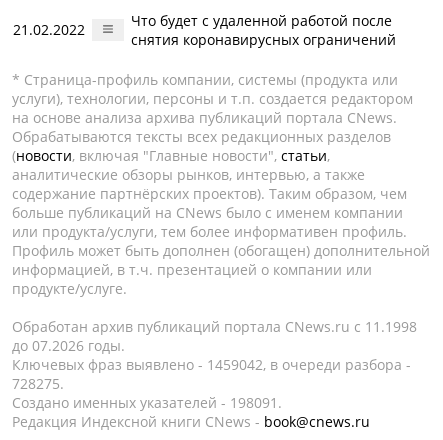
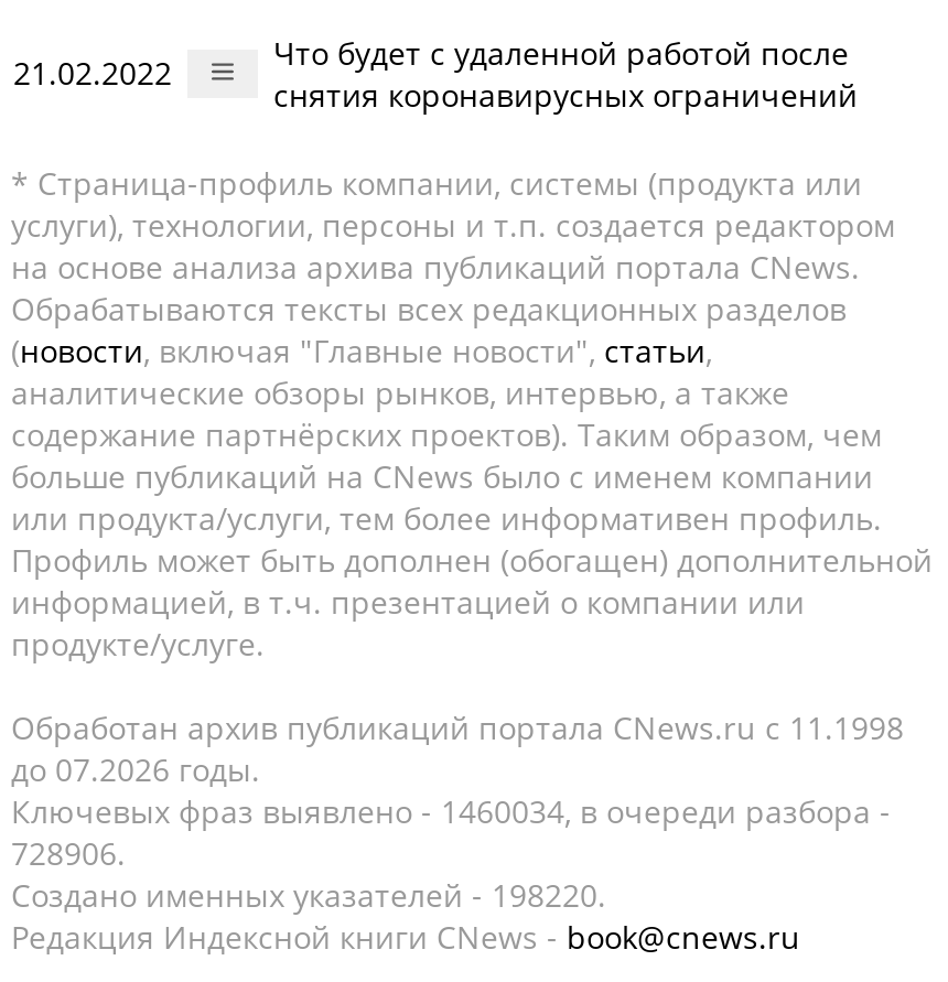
- Ключевых фраз выявлено - 1459042, в очереди разбора -
+ Ключевых фраз выявлено - 1460034, в очереди разбора -

- 728275.
+ 728906.

- Создано именных указателей - 198091.
+ Создано именных указателей - 198220.
